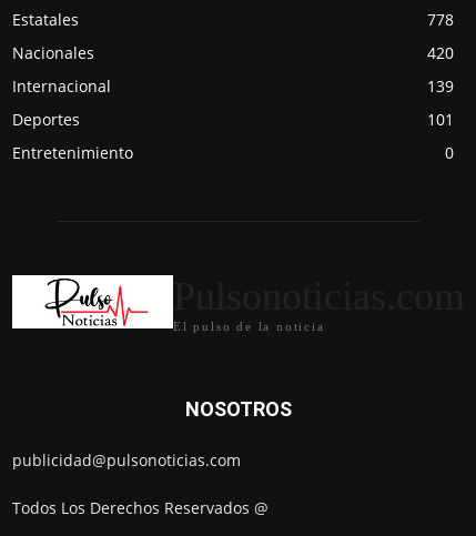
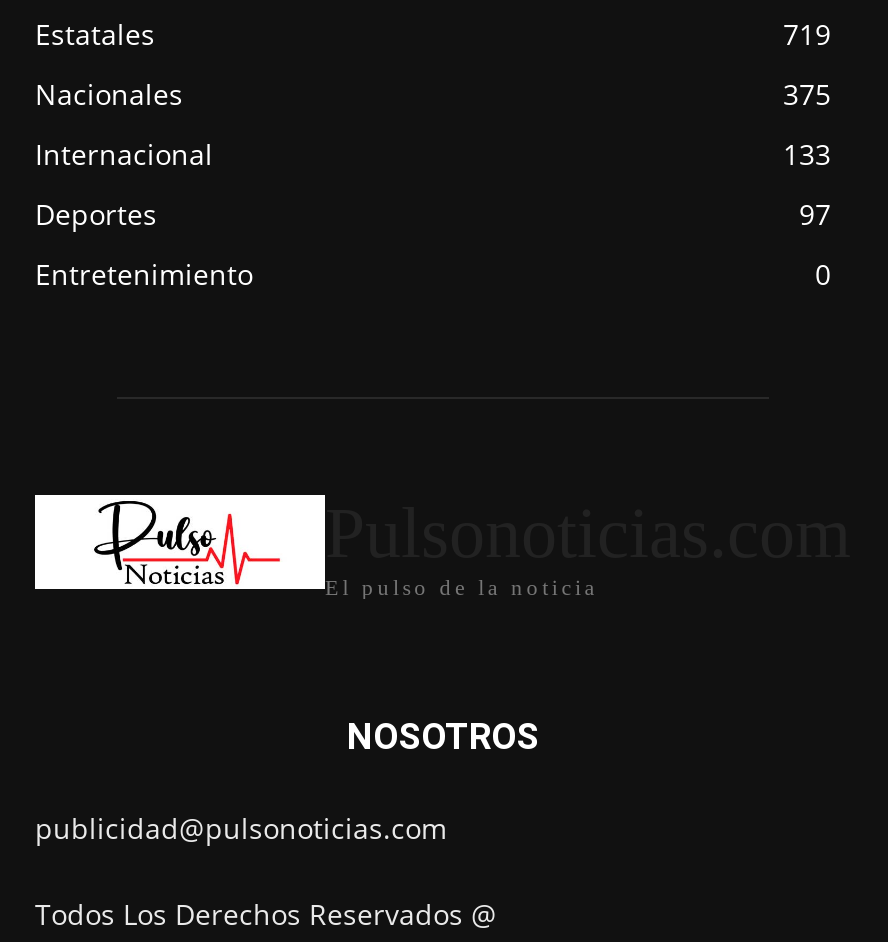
- 778
+ 719

- 420
+ 375

- 139
+ 133

- 101
+ 97
